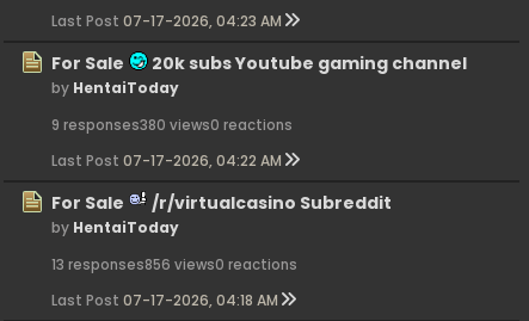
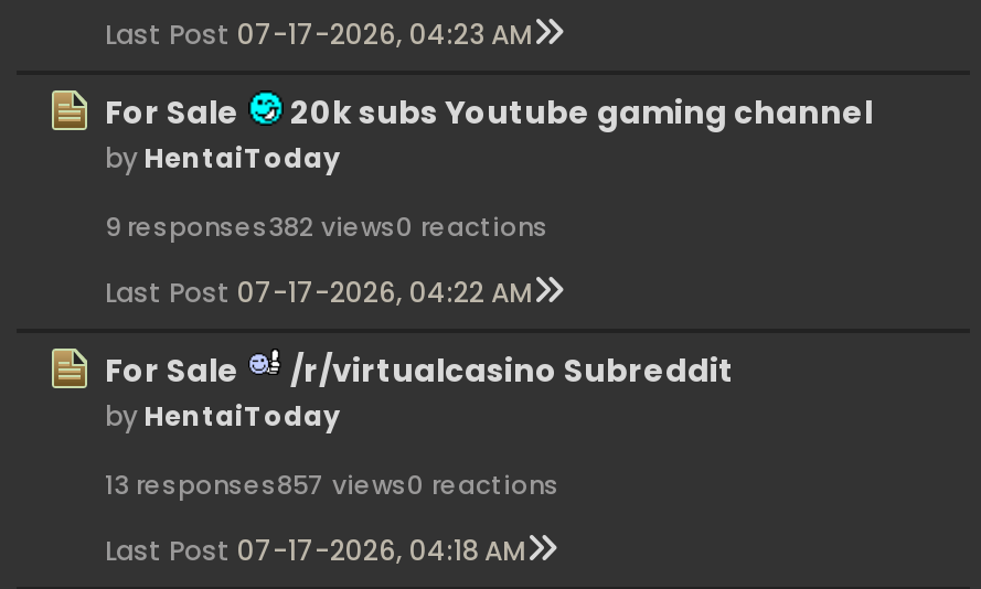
- 9 responses380 views0 reactions
+ 9 responses382 views0 reactions

- 13 responses856 views0 reactions
+ 13 responses857 views0 reactions
